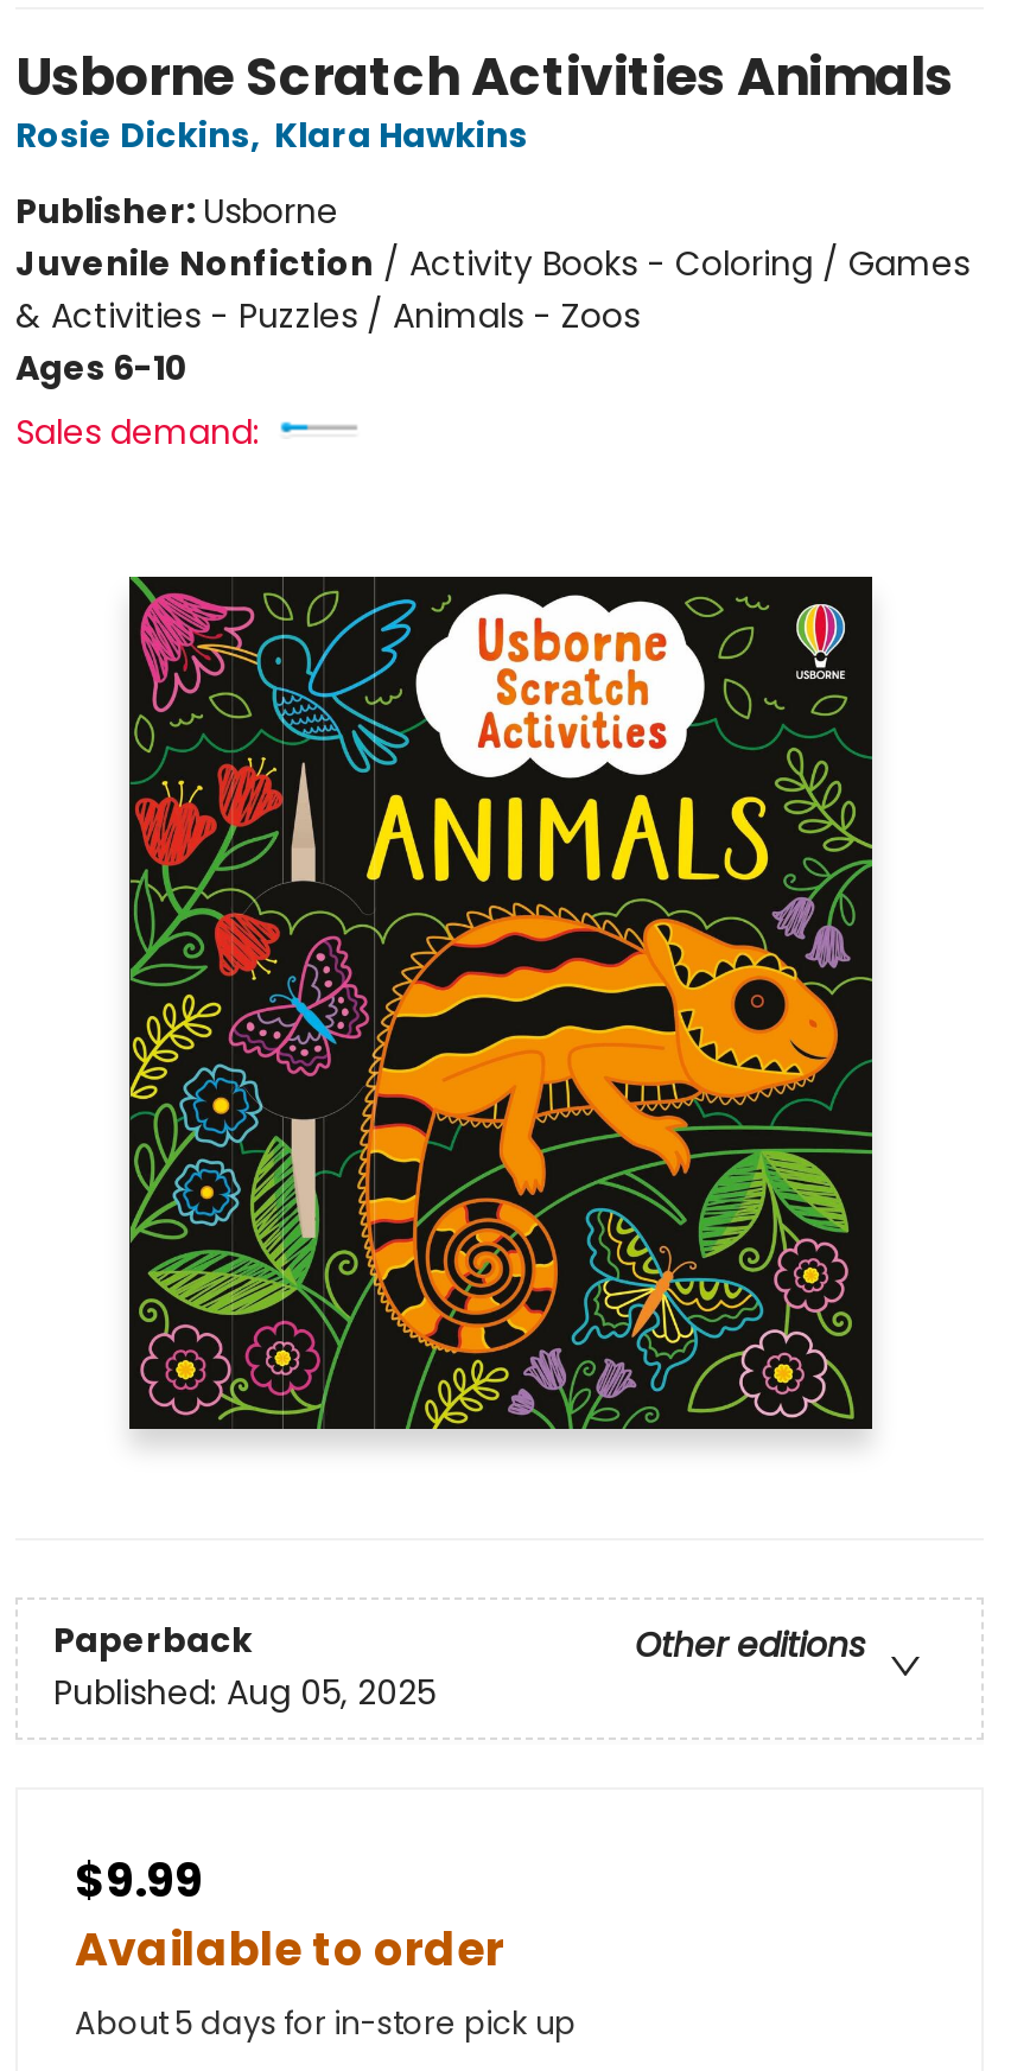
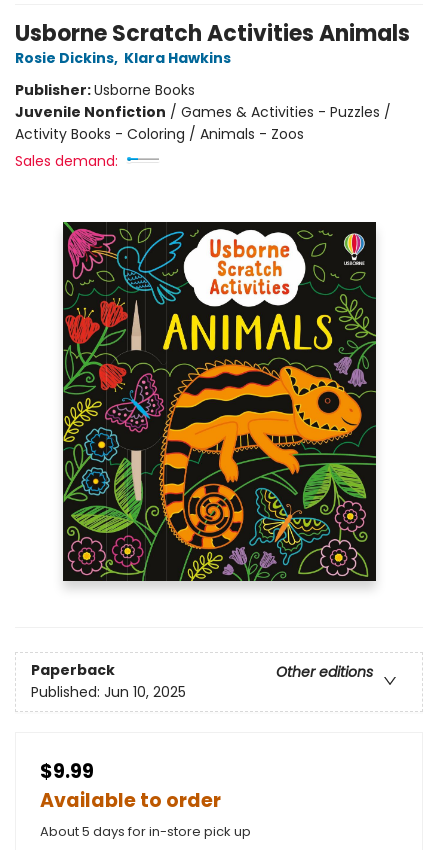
- Publisher: Usborne
- Juvenile Nonfiction / Activity Books - Coloring / Games
- & Activities - Puzzles / Animals - Zoos
- Ages 6-10
+ Publisher: Usborne Books
+ Juvenile Nonfiction / Games & Activities - Puzzles /
+ Activity Books - Coloring / Animals - Zoos

- Published: Aug 05, 2025
+ Published: Jun 10, 2025
